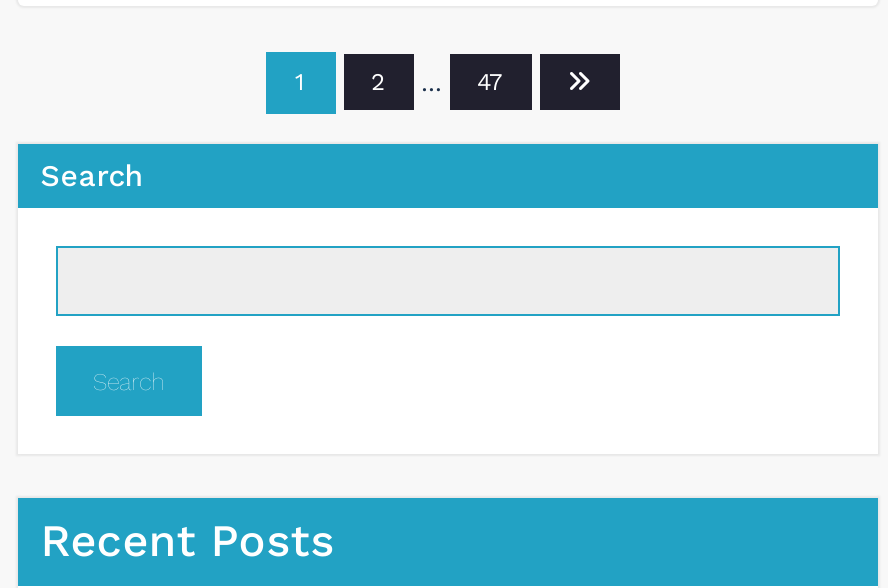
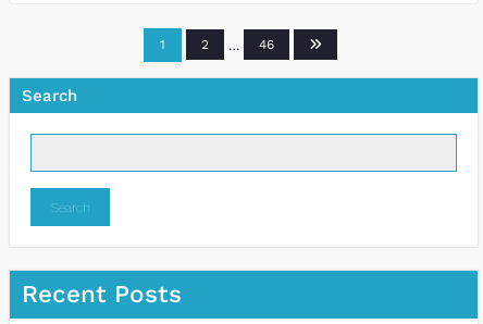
- 47
+ 46
